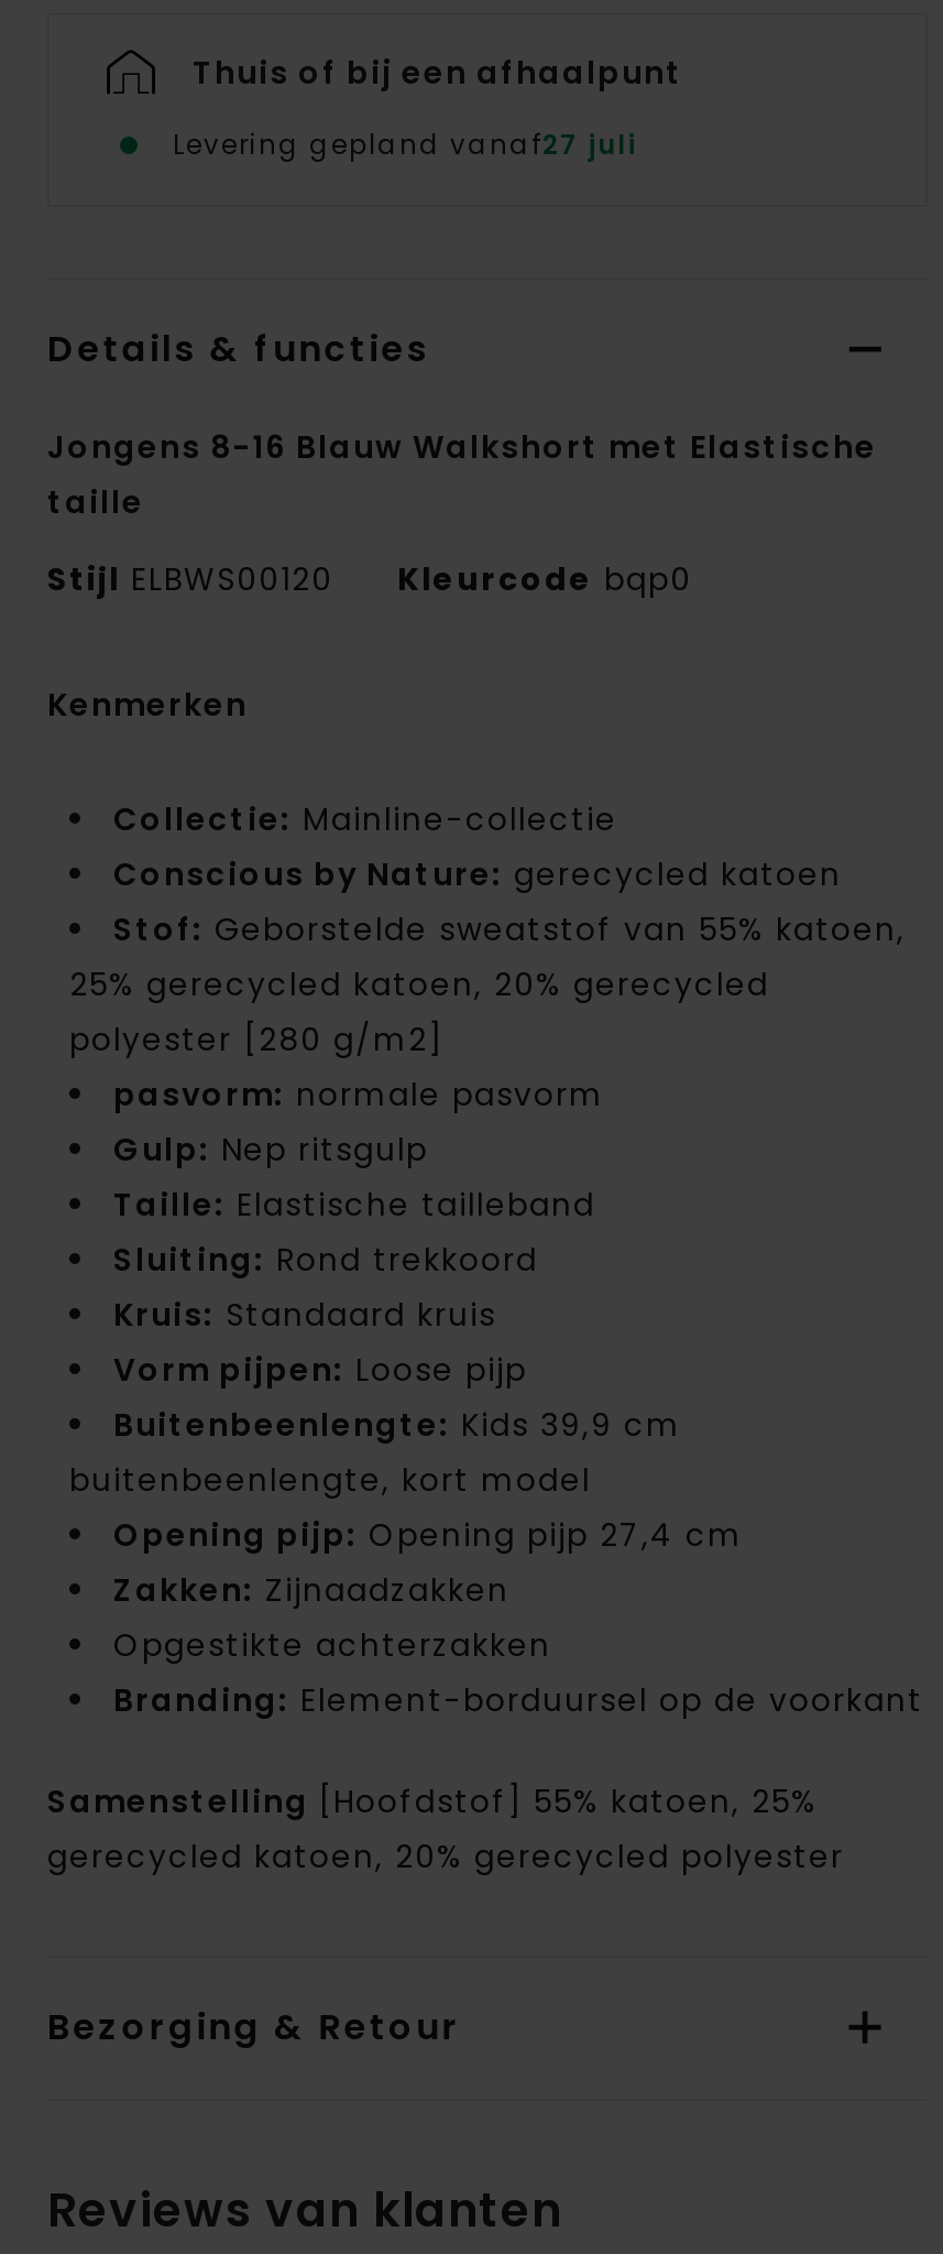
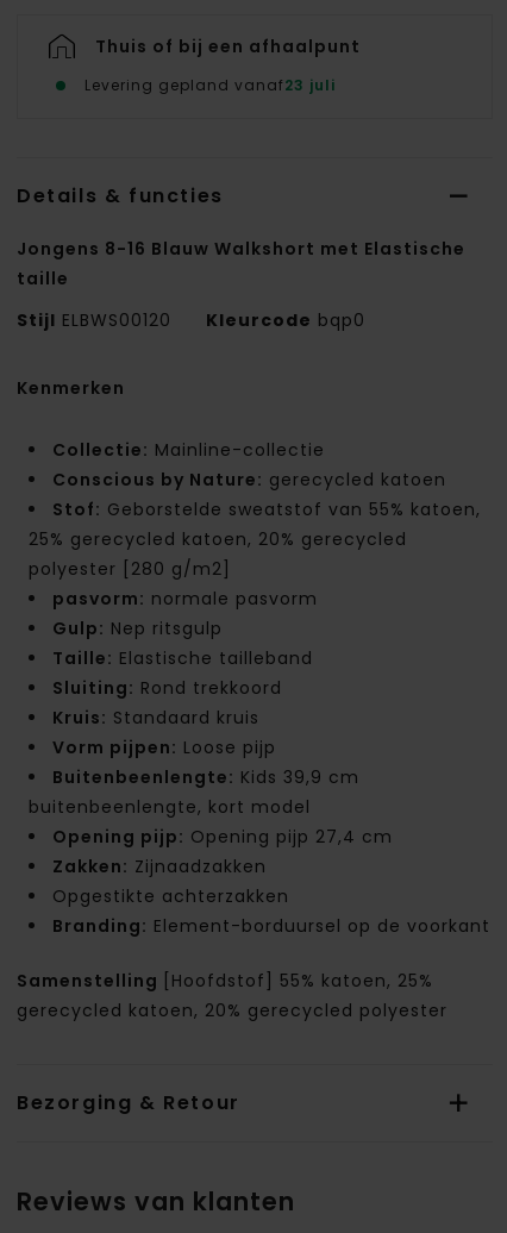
- Levering gepland vanaf27 juli
+ Levering gepland vanaf23 juli
